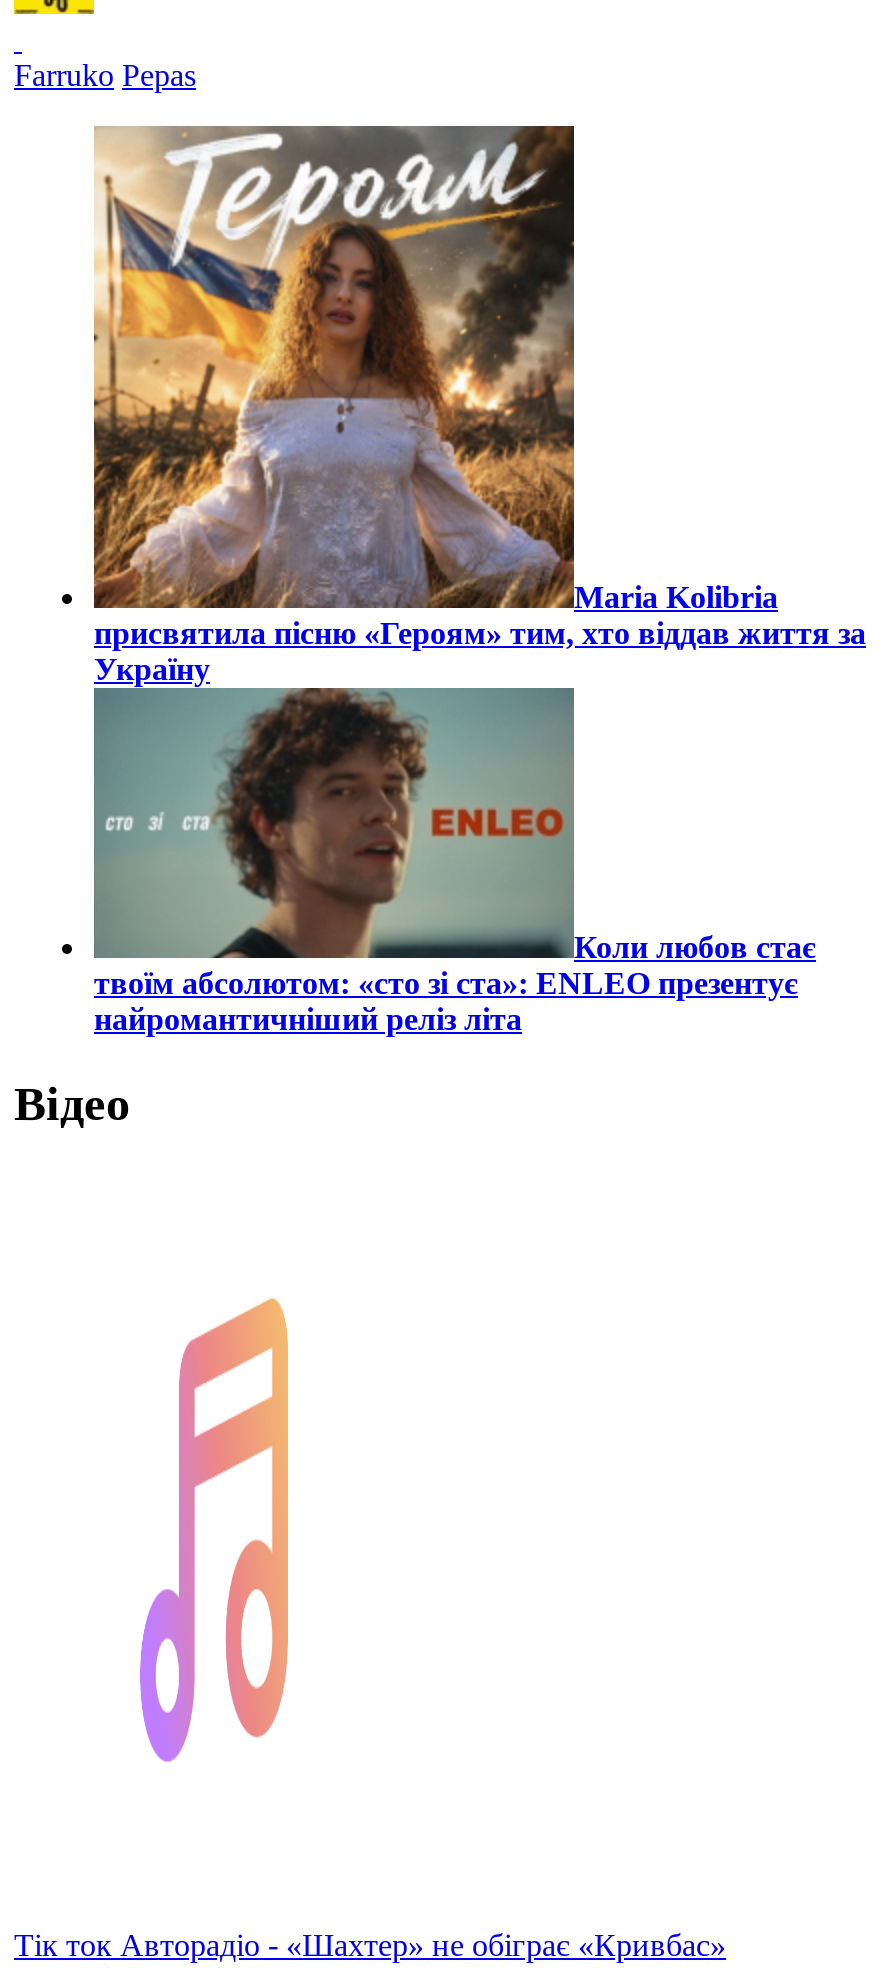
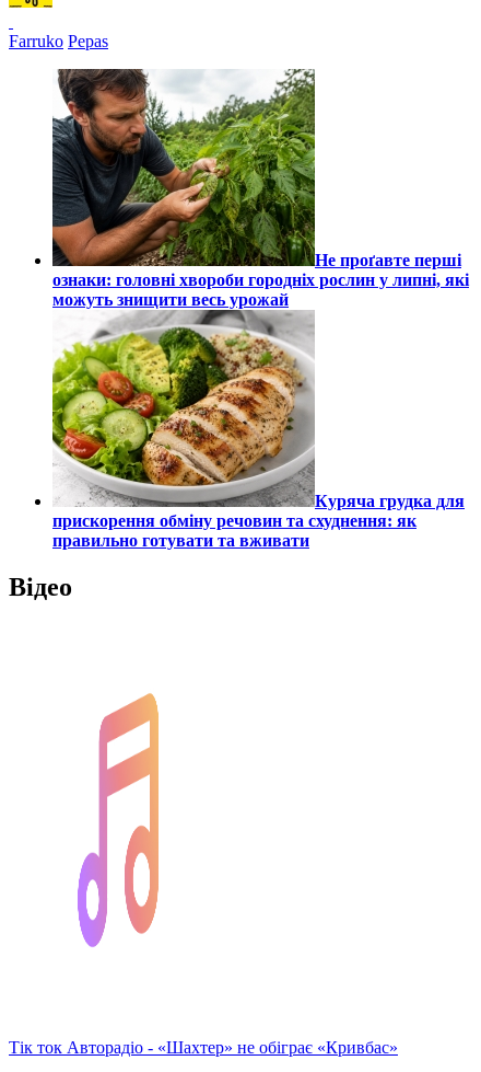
- [image]
+ [image]

- Maria Kolibria
- присвятила пісню «Героям» тим, хто віддав життя за
- Україну
+ Не проґавте перші
+ ознаки: головні хвороби городніх рослин у липні, які
+ можуть знищити весь урожай

- [image]
- Коли любов стає
- твоїм абсолютом: «сто зі ста»: ENLEO презентує
- найромантичніший реліз літа
+ [image]
+ Куряча грудка для
+ прискорення обміну речовин та схуднення: як
+ правильно готувати та вживати
